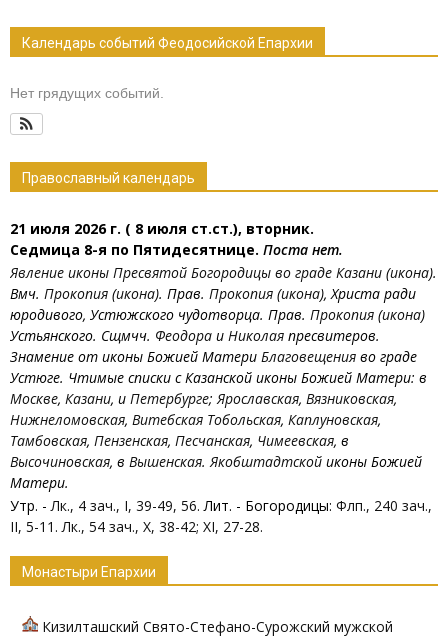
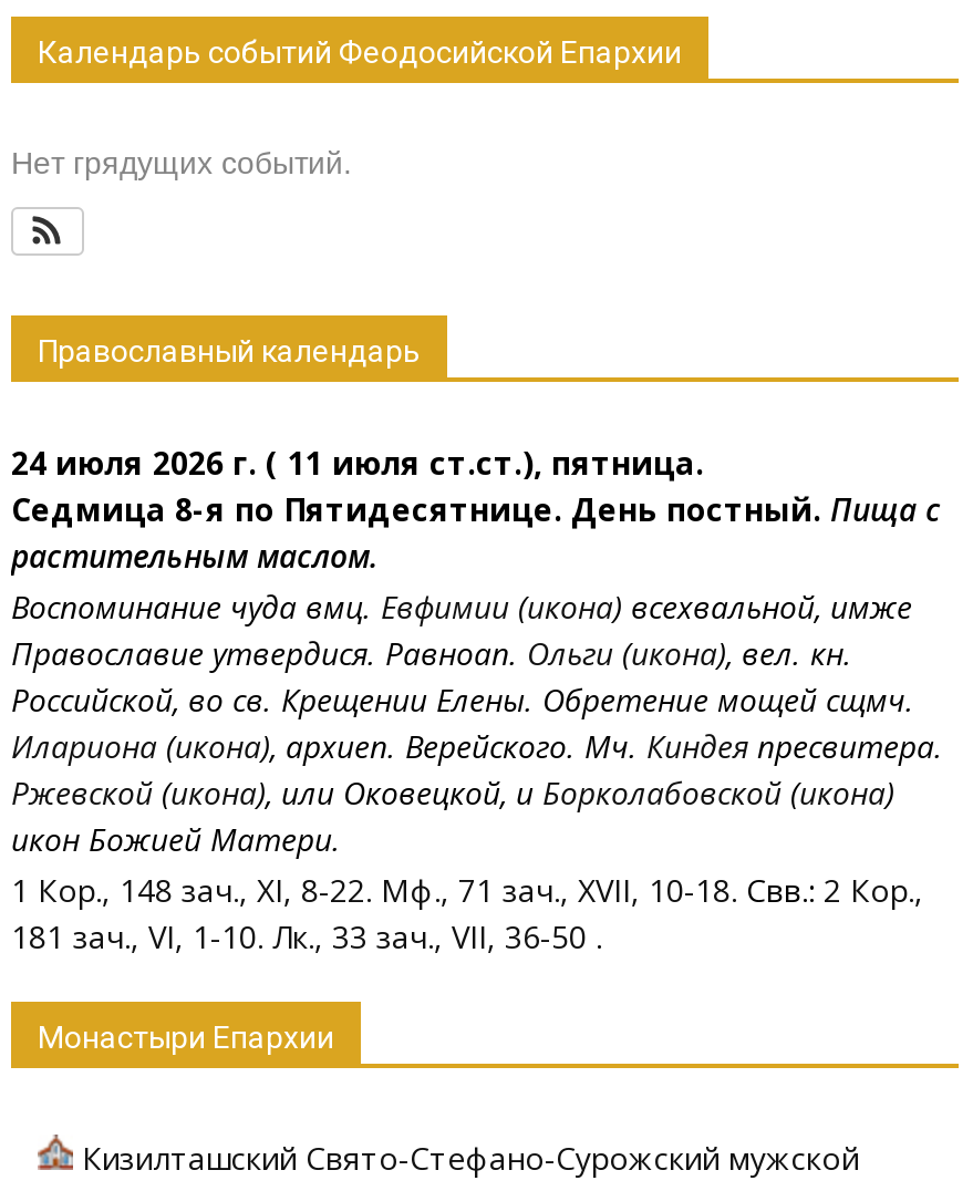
- 21 июля 2026 г. ( 8 июля ст.ст.), вторник.
- Седмица 8-я по Пятидесятнице. Поста нет.
- Явление иконы Пресвятой Богородицы во граде Казани (икона).
- Вмч. Прокопия (икона). Прав. Прокопия (икона), Христа ради
- юродивого, Устюжского чудотворца. Прав. Прокопия (икона)
- Устьянского. Сщмчч. Феодора и Николая пресвитеров.
- Знамение от иконы Божией Матери Благовещения во граде
- Устюге. Чтимые списки с Казанской иконы Божией Матери: в
- Москве, Казани, и Петербурге; Ярославская, Вязниковская,
- Нижнеломовская, Витебская Тобольская, Каплуновская,
- Тамбовская, Пензенская, Песчанская, Чимеевская, в
- Высочиновская, в Вышенская. Якобштадтской иконы Божией
- Матери.
- Утр. - Лк., 4 зач., I, 39-49, 56. Лит. - Богородицы: Флп., 240 зач.,
- II, 5-11. Лк., 54 зач., X, 38-42; XI, 27-28.
+ 24 июля 2026 г. ( 11 июля ст.ст.), пятница.
+ Седмица 8-я по Пятидесятнице. День постный. Пища с
+ растительным маслом.
+ Воспоминание чуда вмц. Евфимии (икона) всехвальной, имже
+ Православие утвердися. Равноап. Ольги (икона), вел. кн.
+ Российской, во св. Крещении Елены. Обретение мощей сщмч.
+ Илариона (икона), архиеп. Верейского. Мч. Киндея пресвитера.
+ Ржевской (икона), или Оковецкой, и Борколабовской (икона)
+ икон Божией Матери.
+ 1 Кор., 148 зач., XI, 8-22. Мф., 71 зач., XVII, 10-18. Свв.: 2 Кор.,
+ 181 зач., VI, 1-10. Лк., 33 зач., VII, 36-50 .
